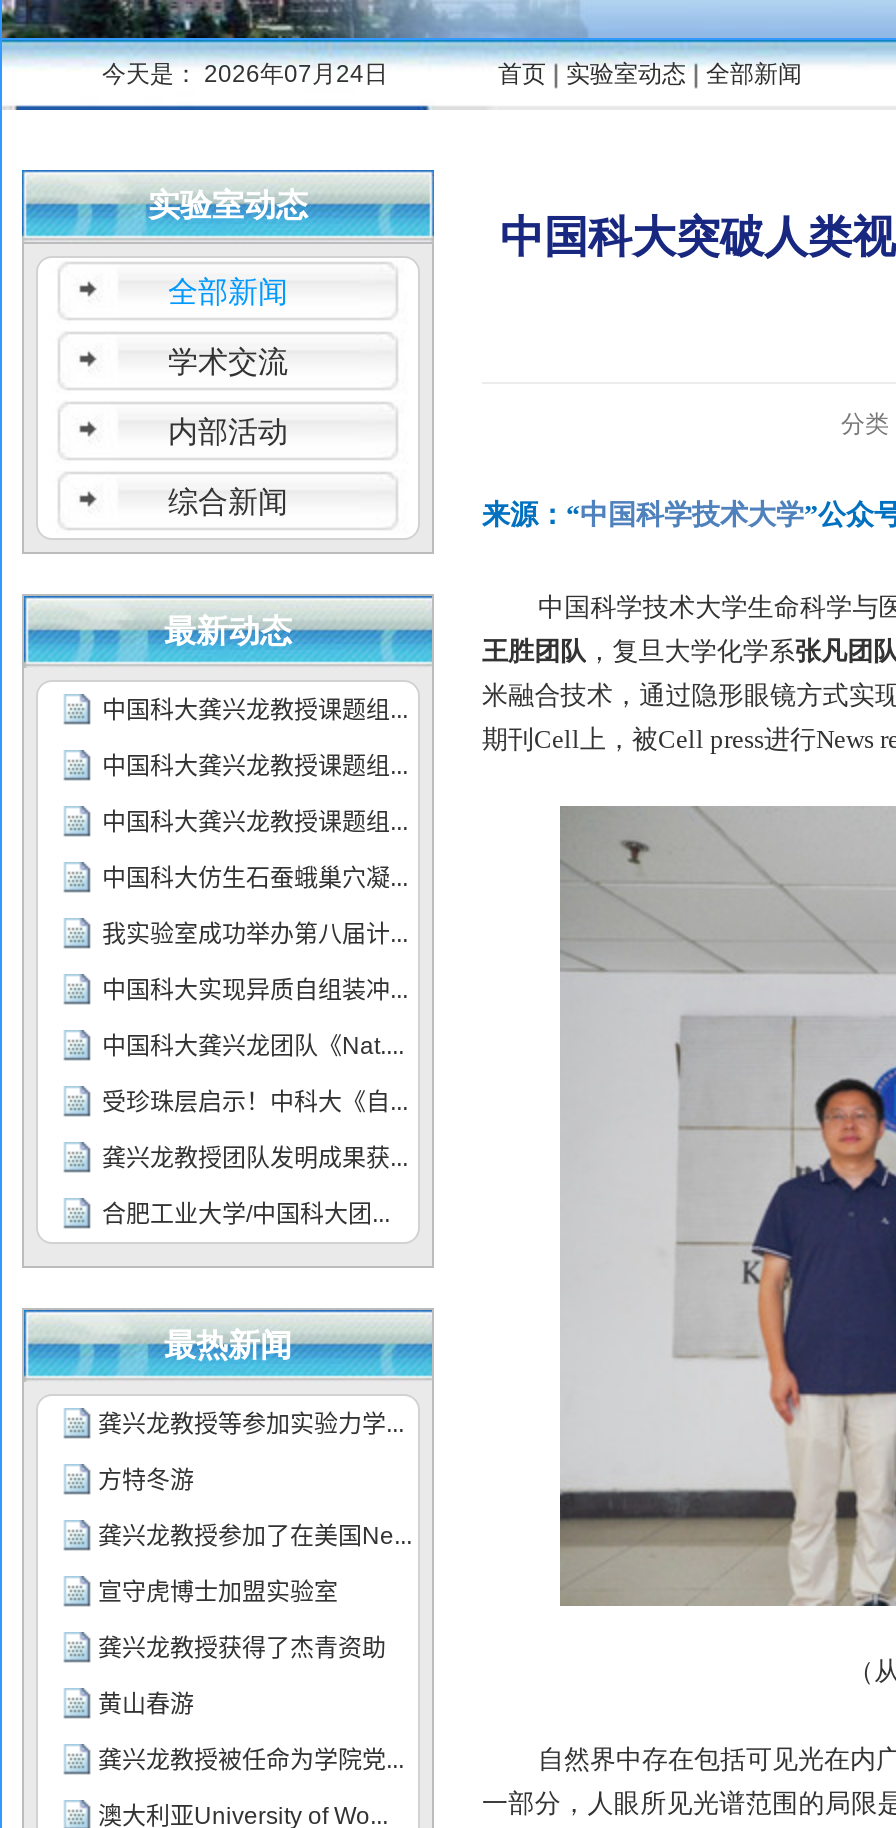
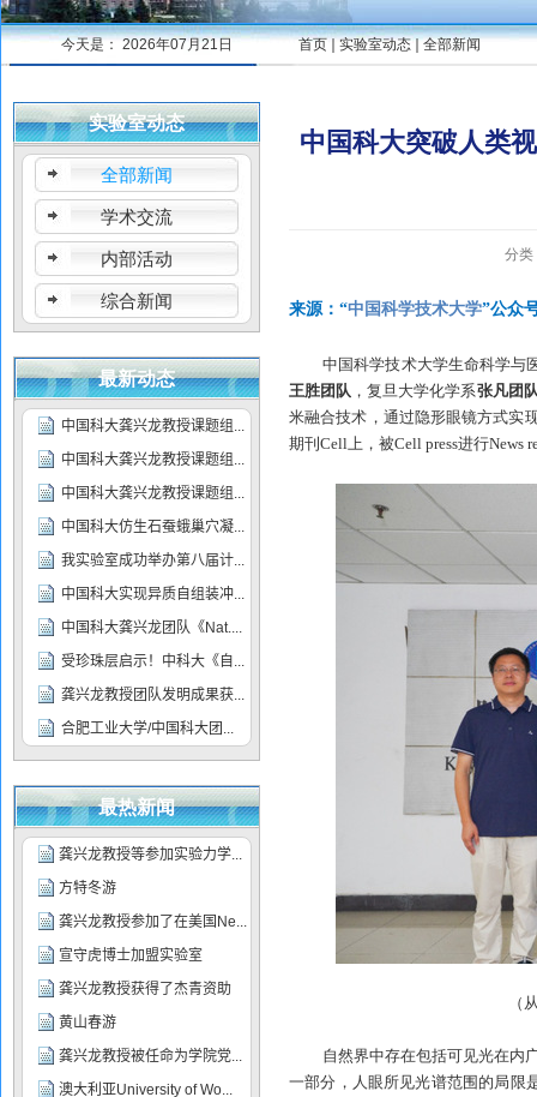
- 今天是： 2026年07月24日
+ 今天是： 2026年07月21日
